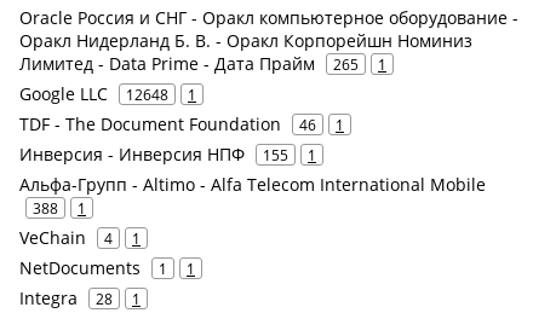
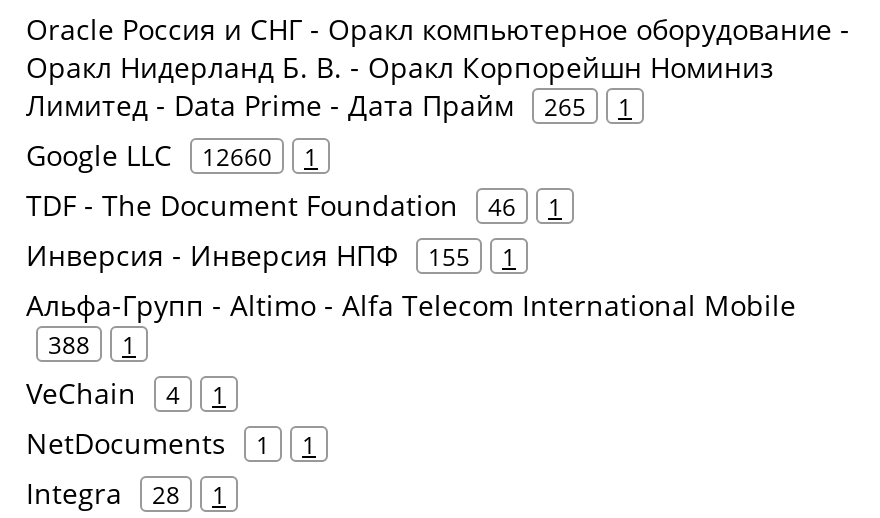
- Google LLC 12648 1
+ Google LLC 12660 1
